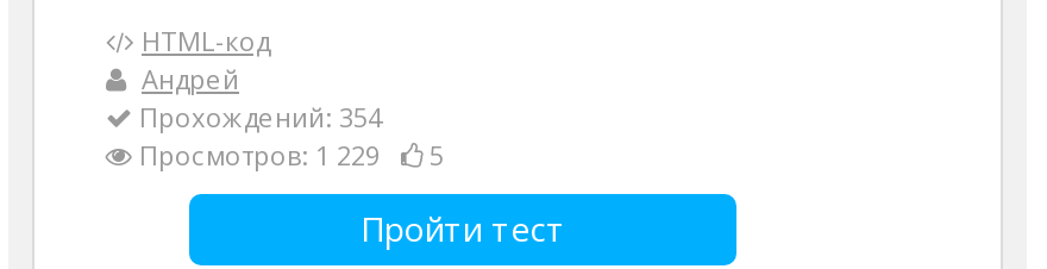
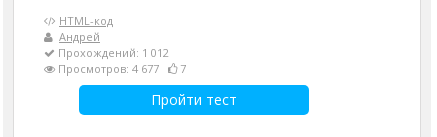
- Прохождений: 354
+ Прохождений: 1 012

- Просмотров: 1 229 5
+ Просмотров: 4 677 7
